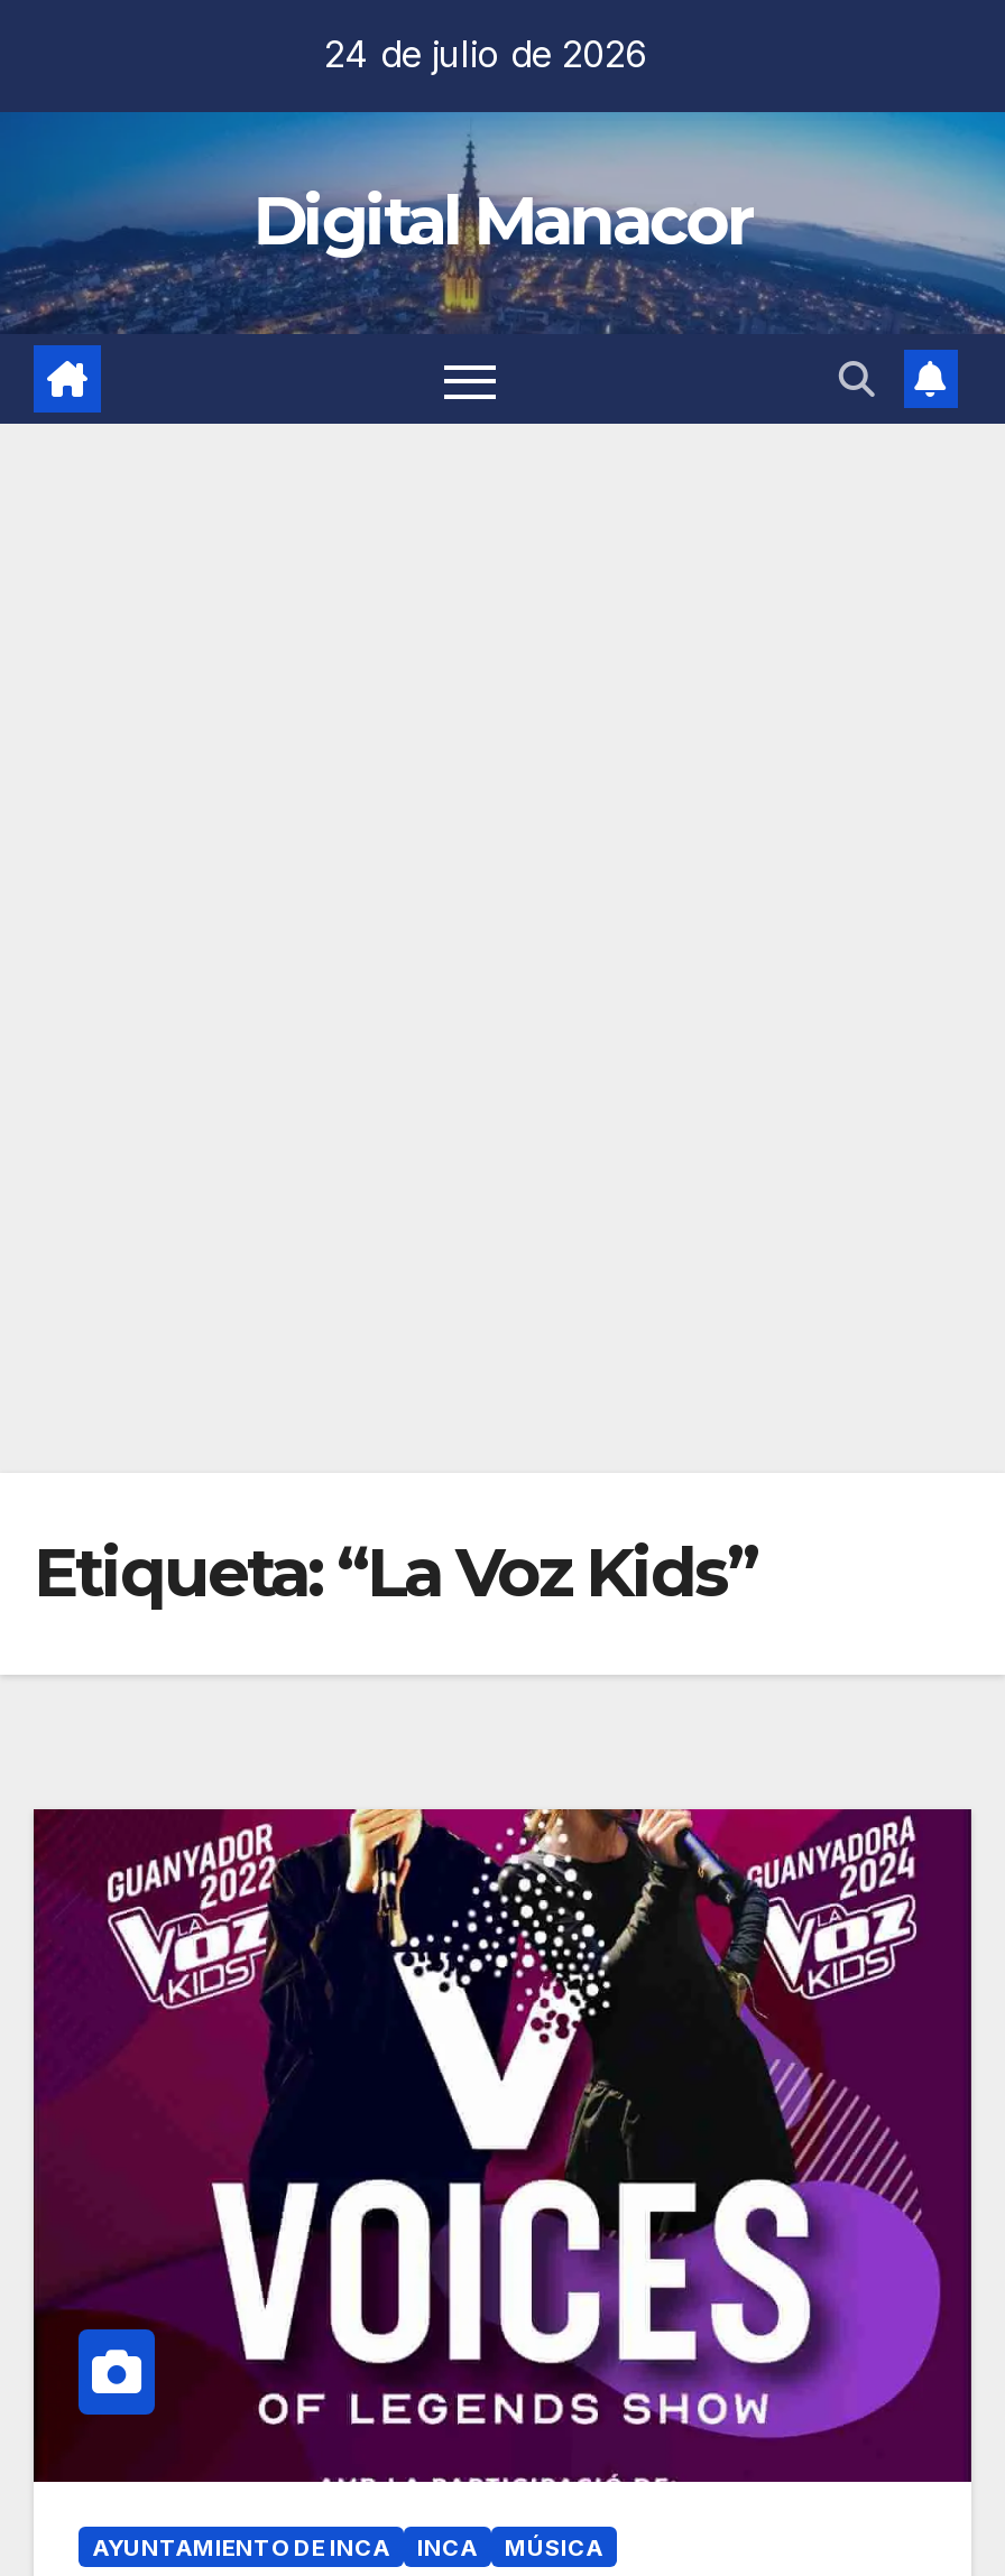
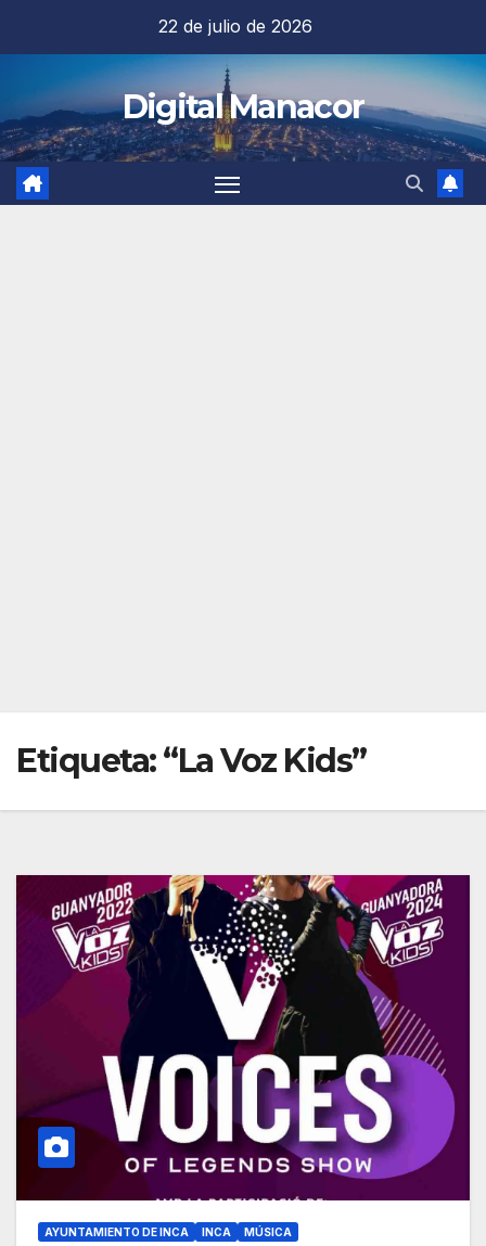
- 24 de julio de 2026
+ 22 de julio de 2026
